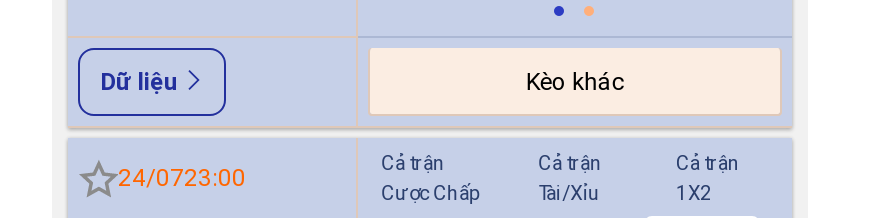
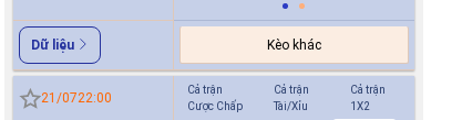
- 24/0723:00
+ 21/0722:00
